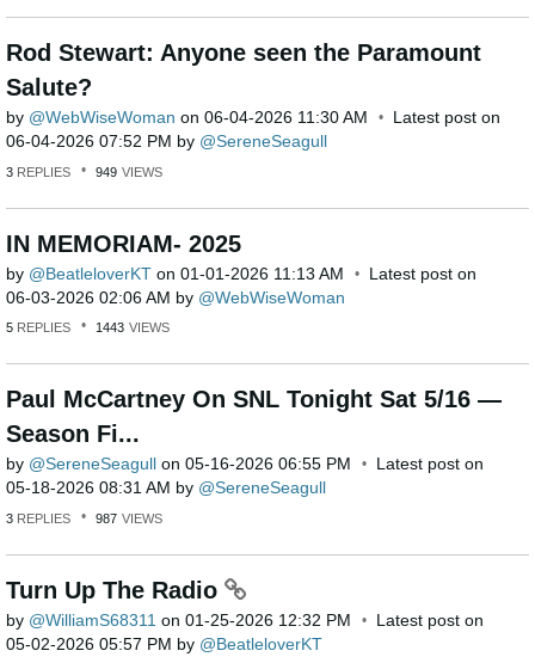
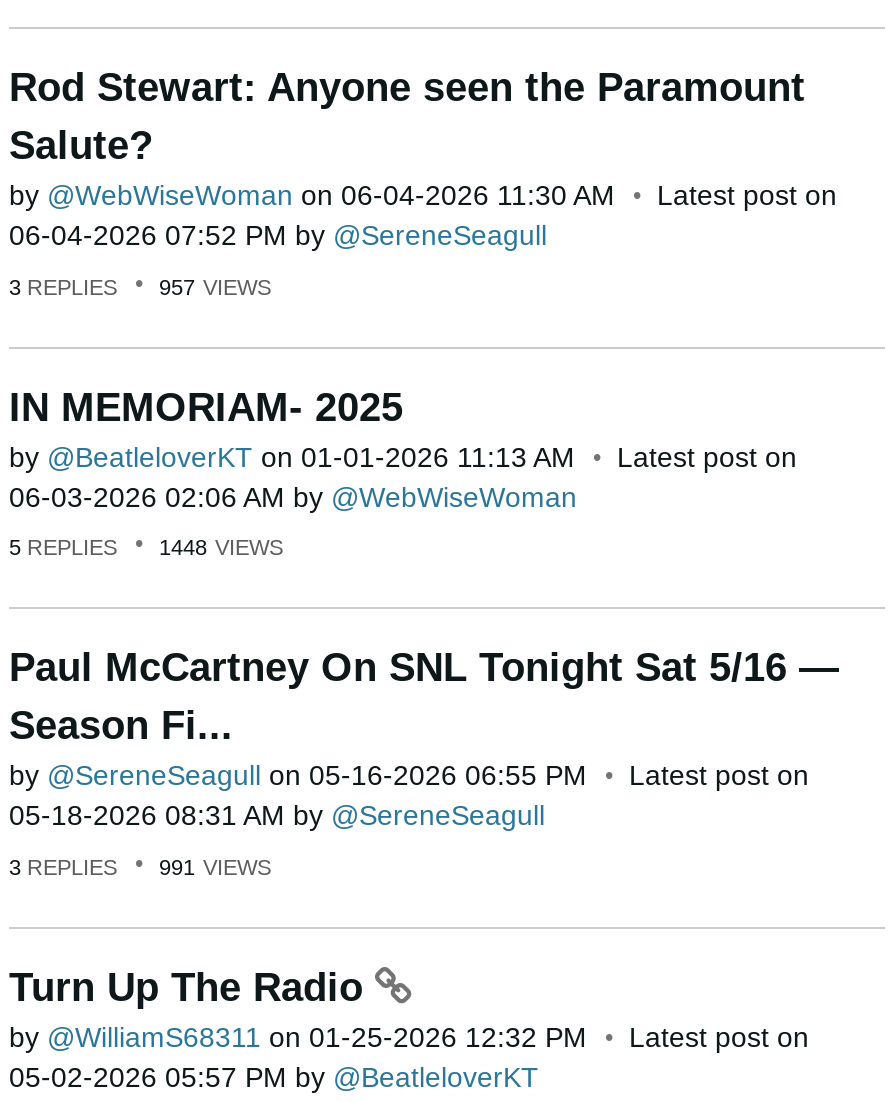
- 3 REPLIES 949 VIEWS
+ 3 REPLIES 957 VIEWS

- 5 REPLIES 1443 VIEWS
+ 5 REPLIES 1448 VIEWS

- 3 REPLIES 987 VIEWS
+ 3 REPLIES 991 VIEWS
